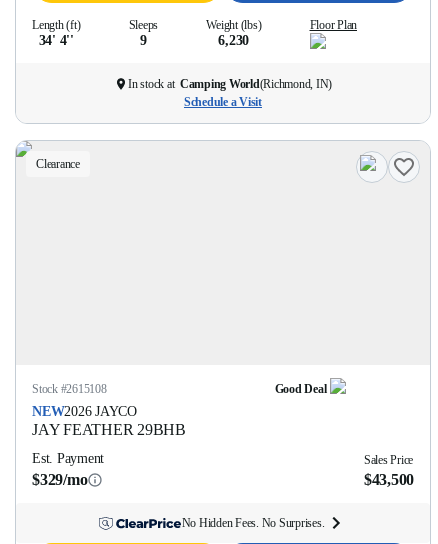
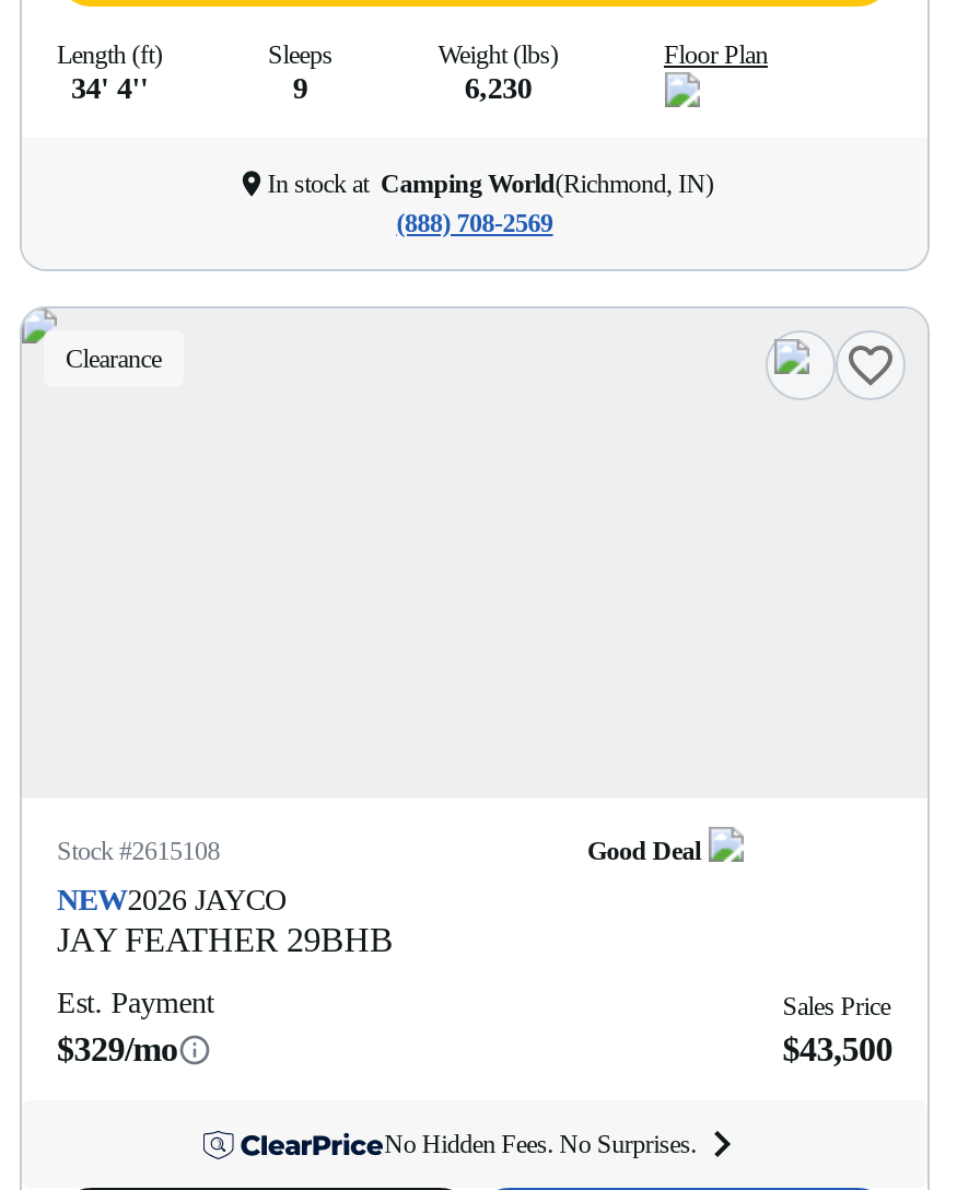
- Schedule a Visit
+ (888) 708-2569
